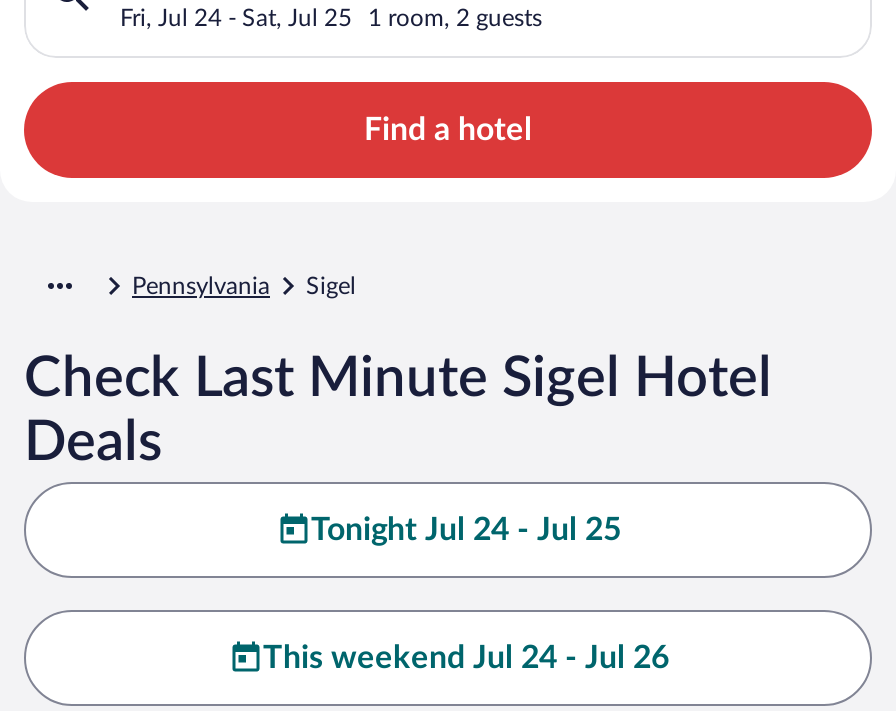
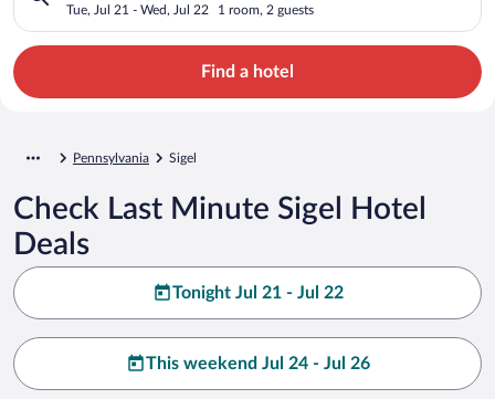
- Fri, Jul 24 - Sat, Jul 25
+ Tue, Jul 21 - Wed, Jul 22

- Tonight Jul 24 - Jul 25
+ Tonight Jul 21 - Jul 22
